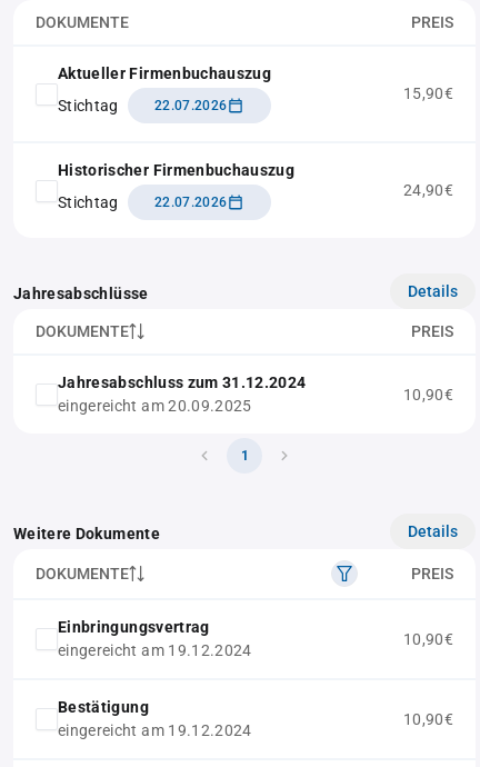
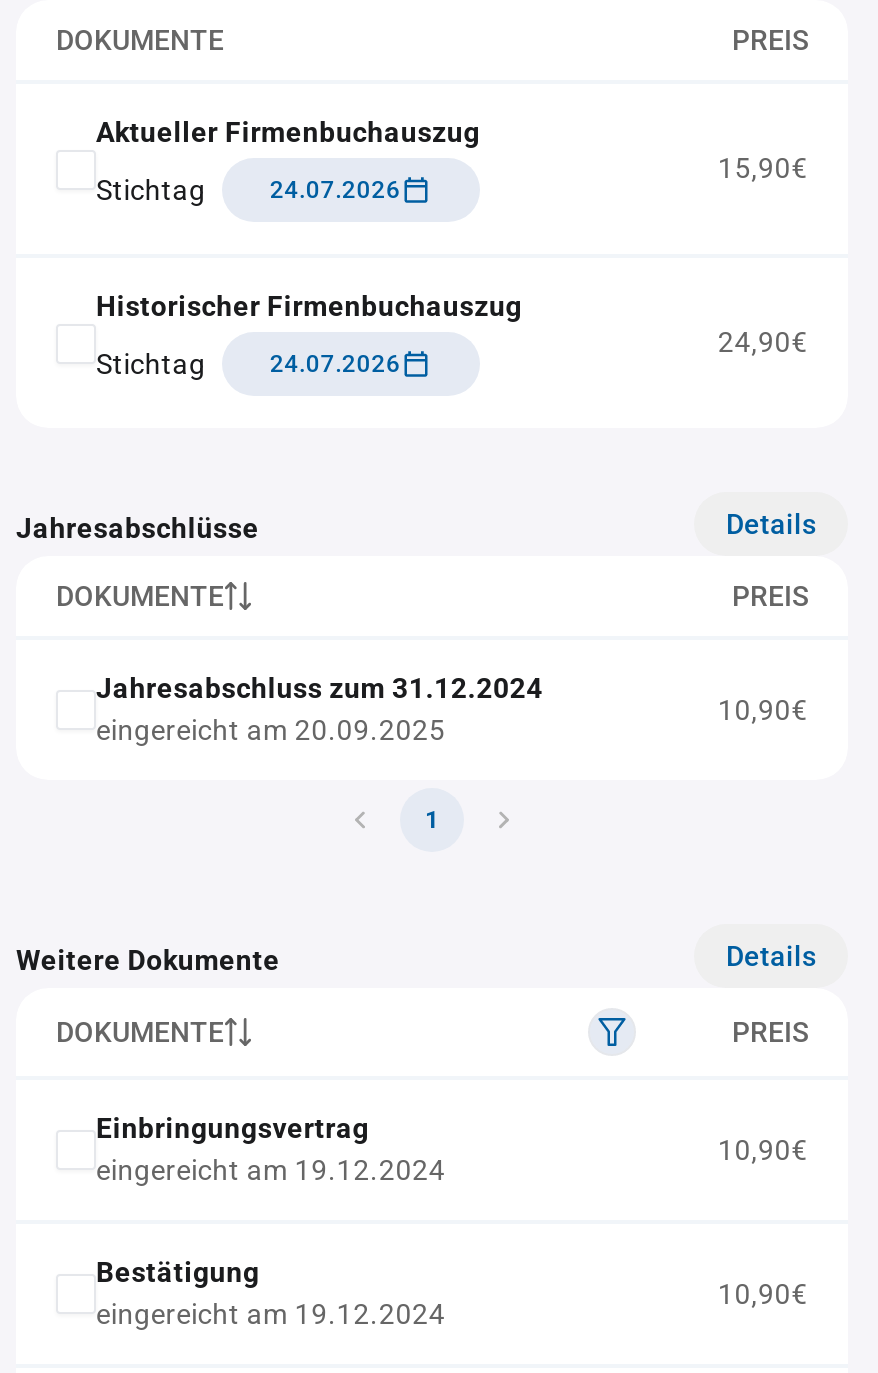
- 22.07.2026
+ 24.07.2026

- 22.07.2026
+ 24.07.2026
